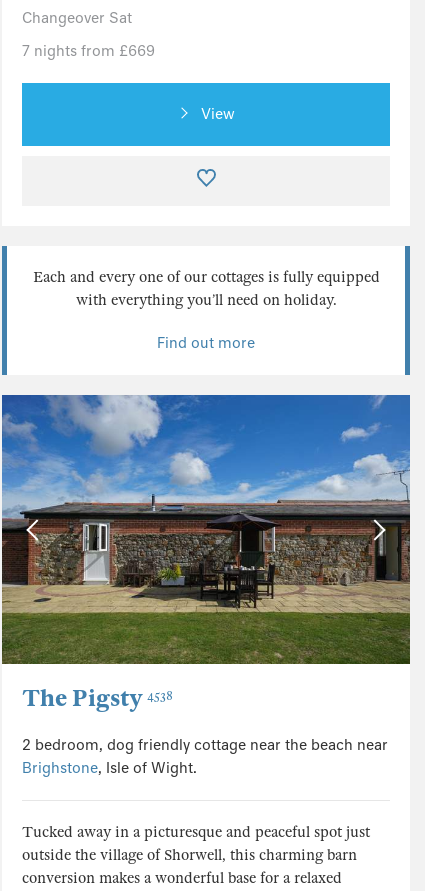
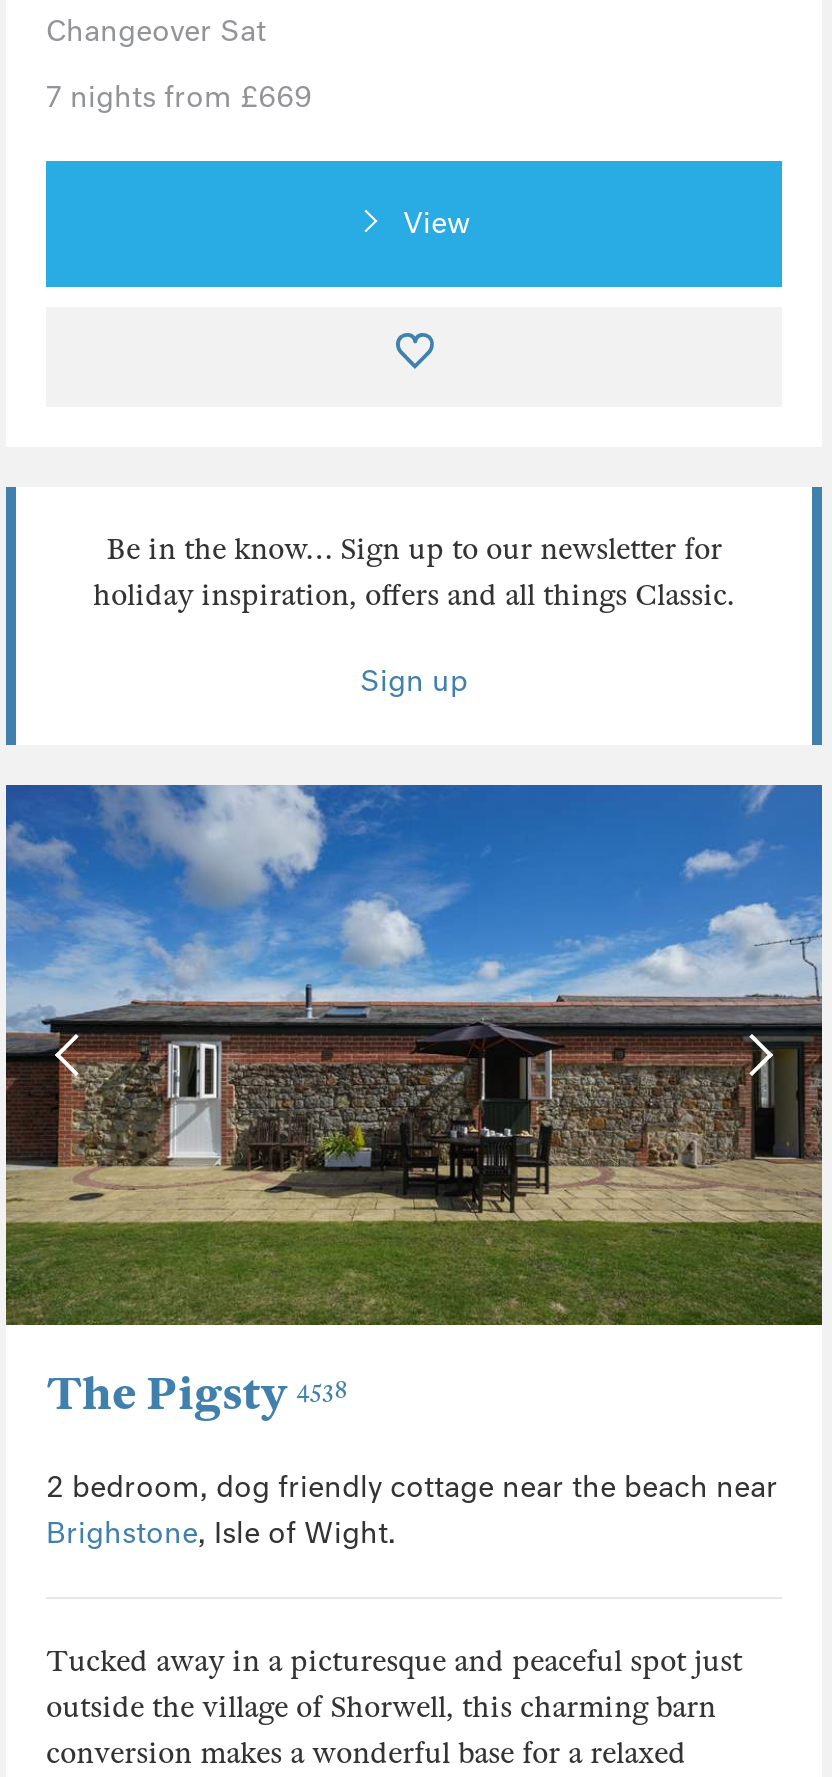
- Each and every one of our cottages is fully equipped
- with everything you’ll need on holiday.
+ Be in the know… Sign up to our newsletter for
+ holiday inspiration, offers and all things Classic.

- Find out more
+ Sign up
